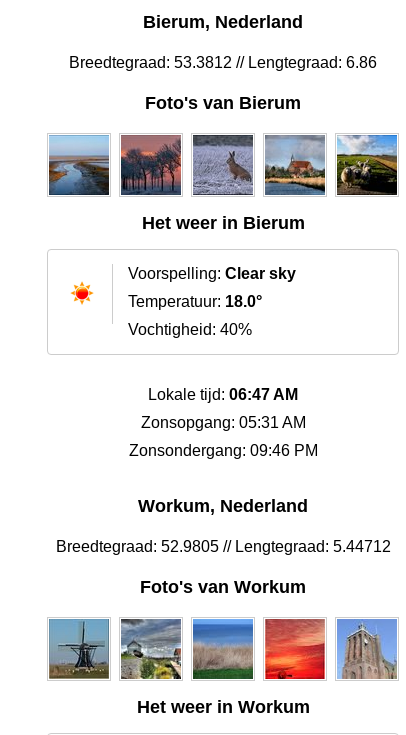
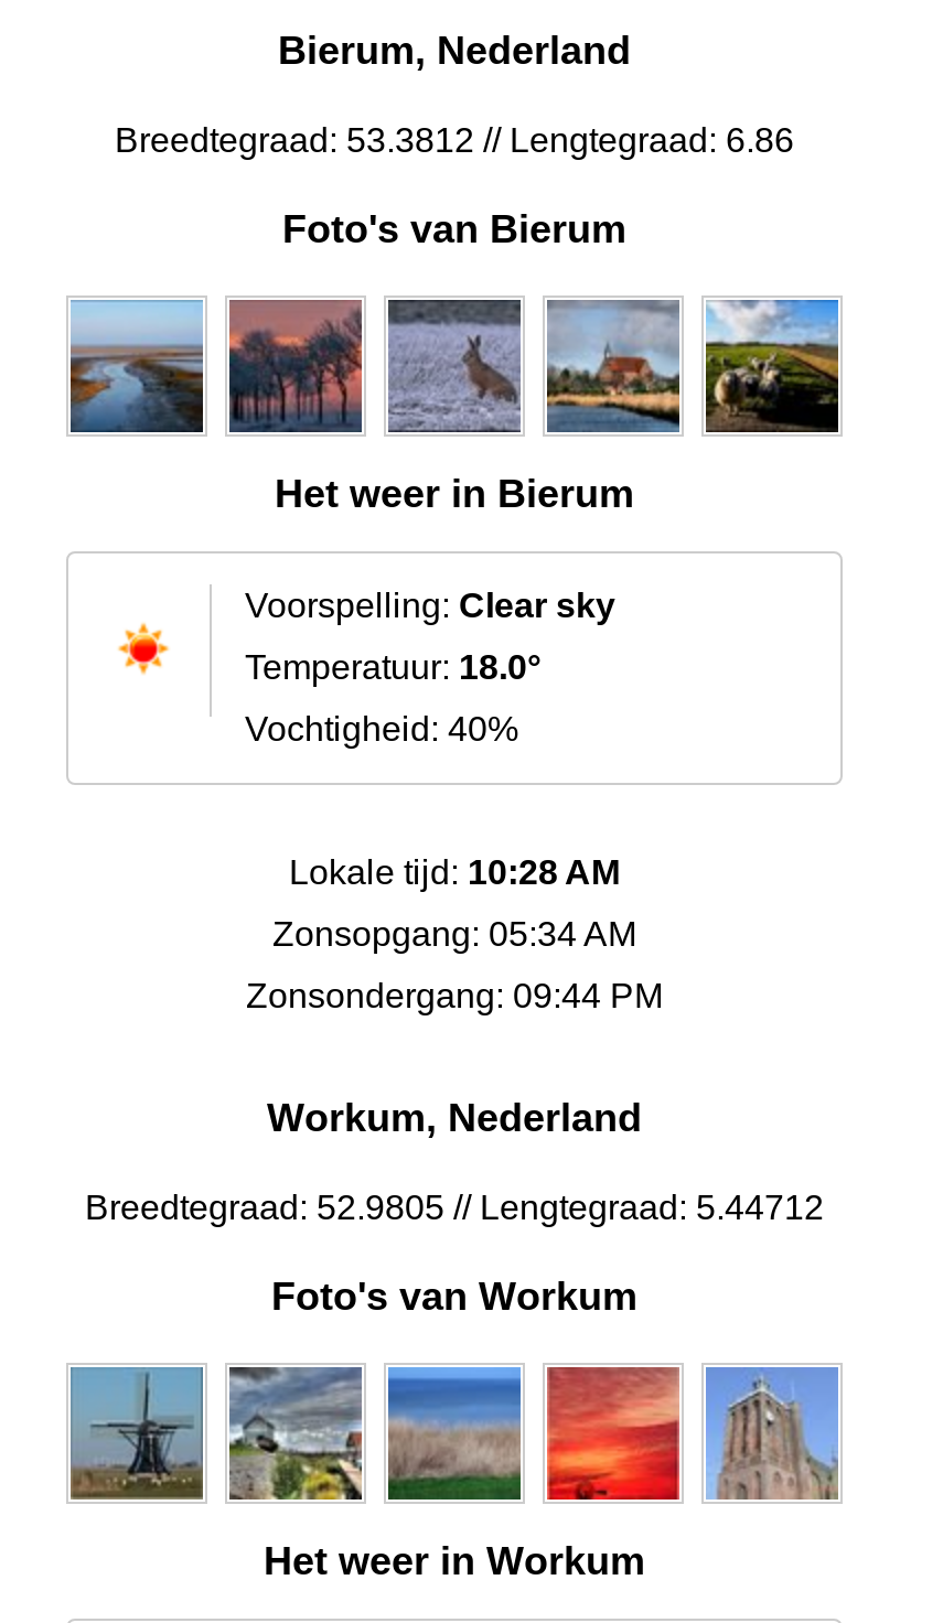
- Lokale tijd: 06:47 AM
+ Lokale tijd: 10:28 AM

- Zonsopgang: 05:31 AM
+ Zonsopgang: 05:34 AM

- Zonsondergang: 09:46 PM
+ Zonsondergang: 09:44 PM
